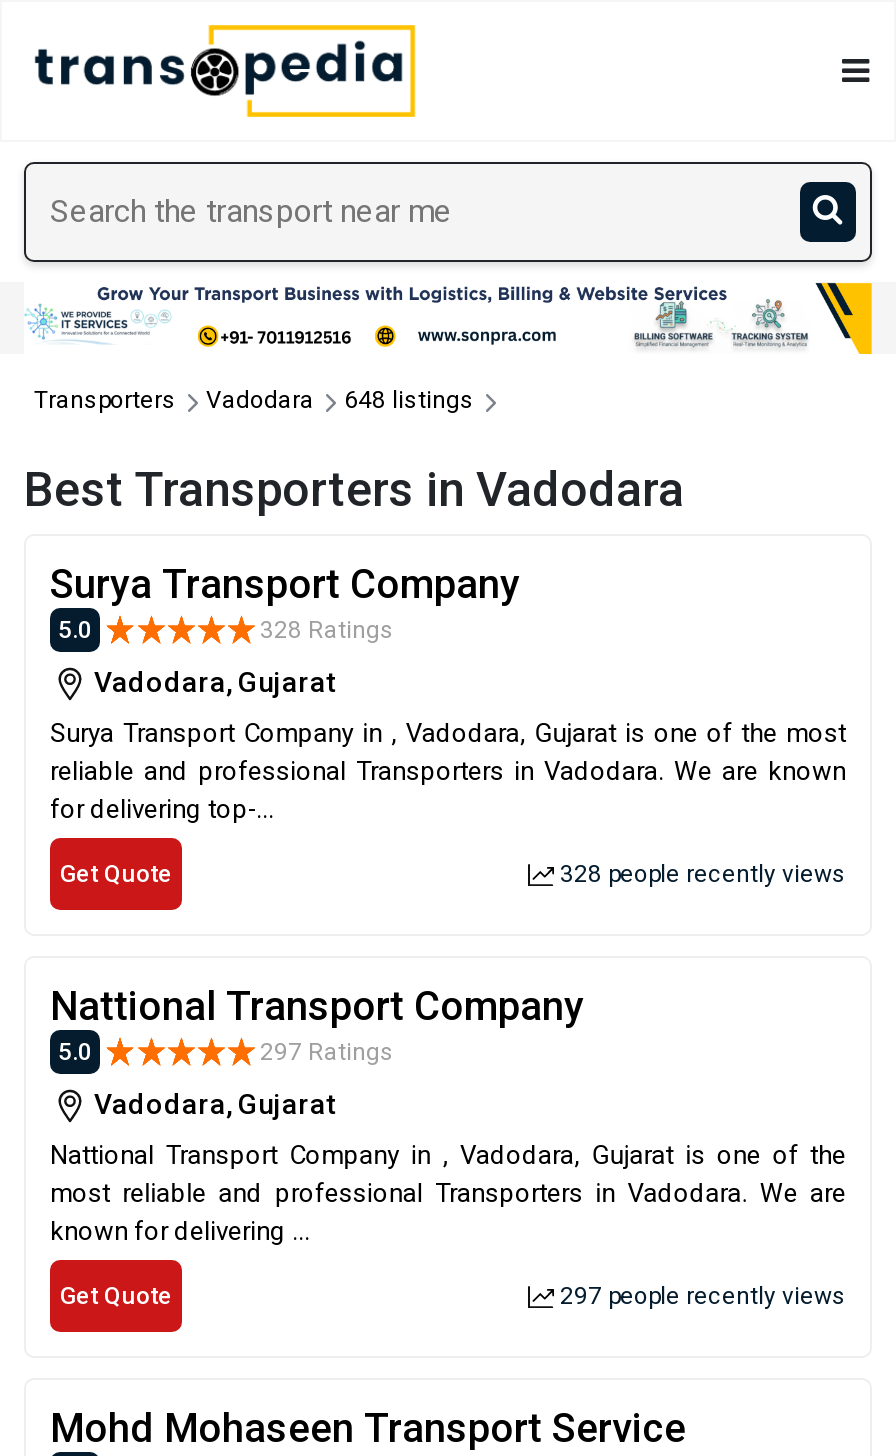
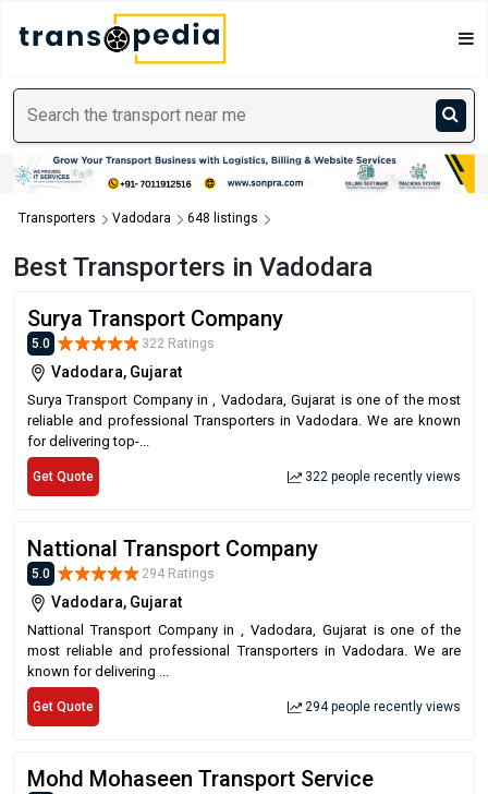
- 328 Ratings
+ 322 Ratings

- 328 people recently views
+ 322 people recently views

- 297 Ratings
+ 294 Ratings

- 297 people recently views
+ 294 people recently views
